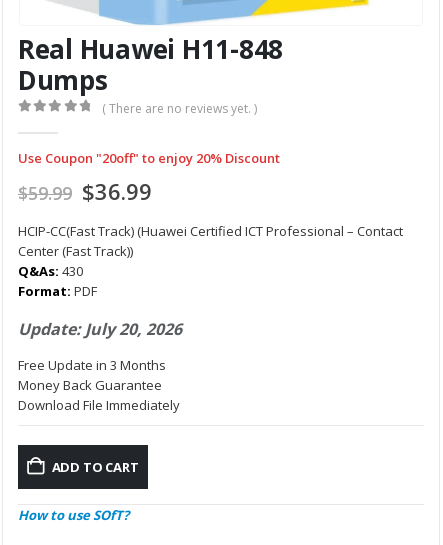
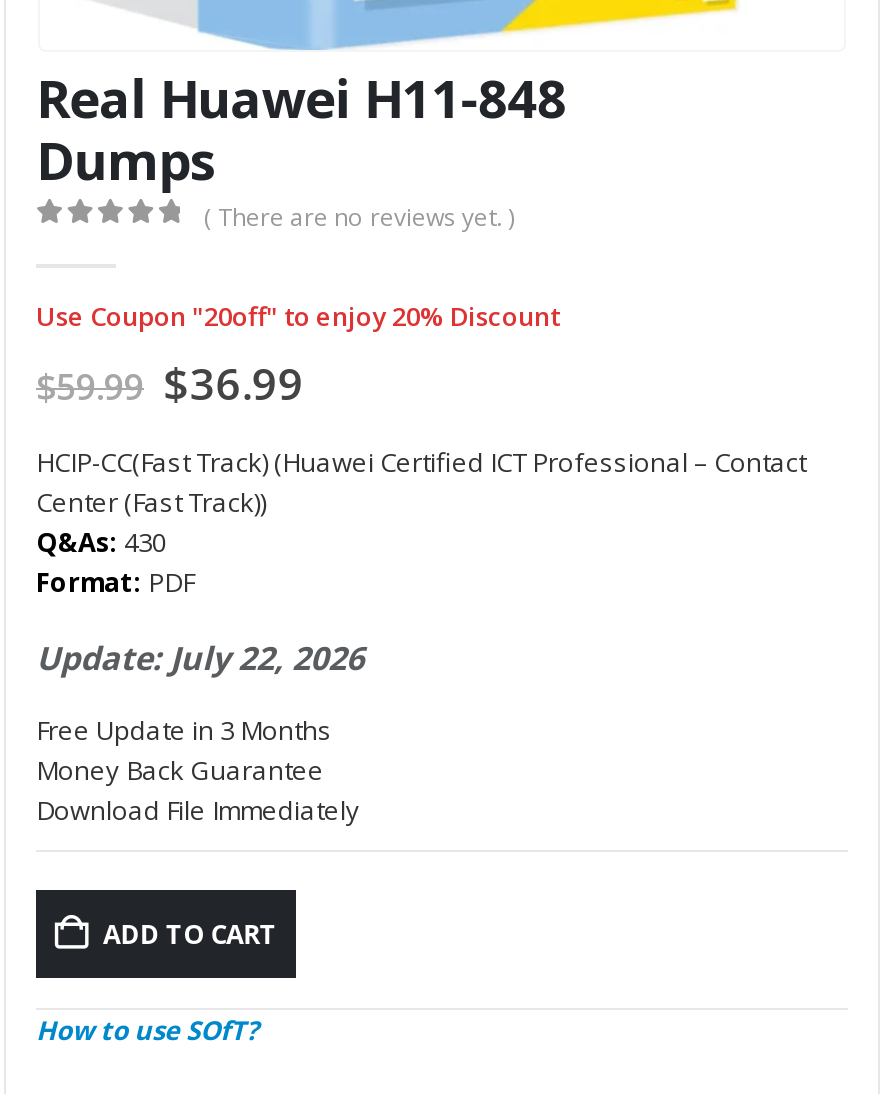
- Update: July 20, 2026
+ Update: July 22, 2026
